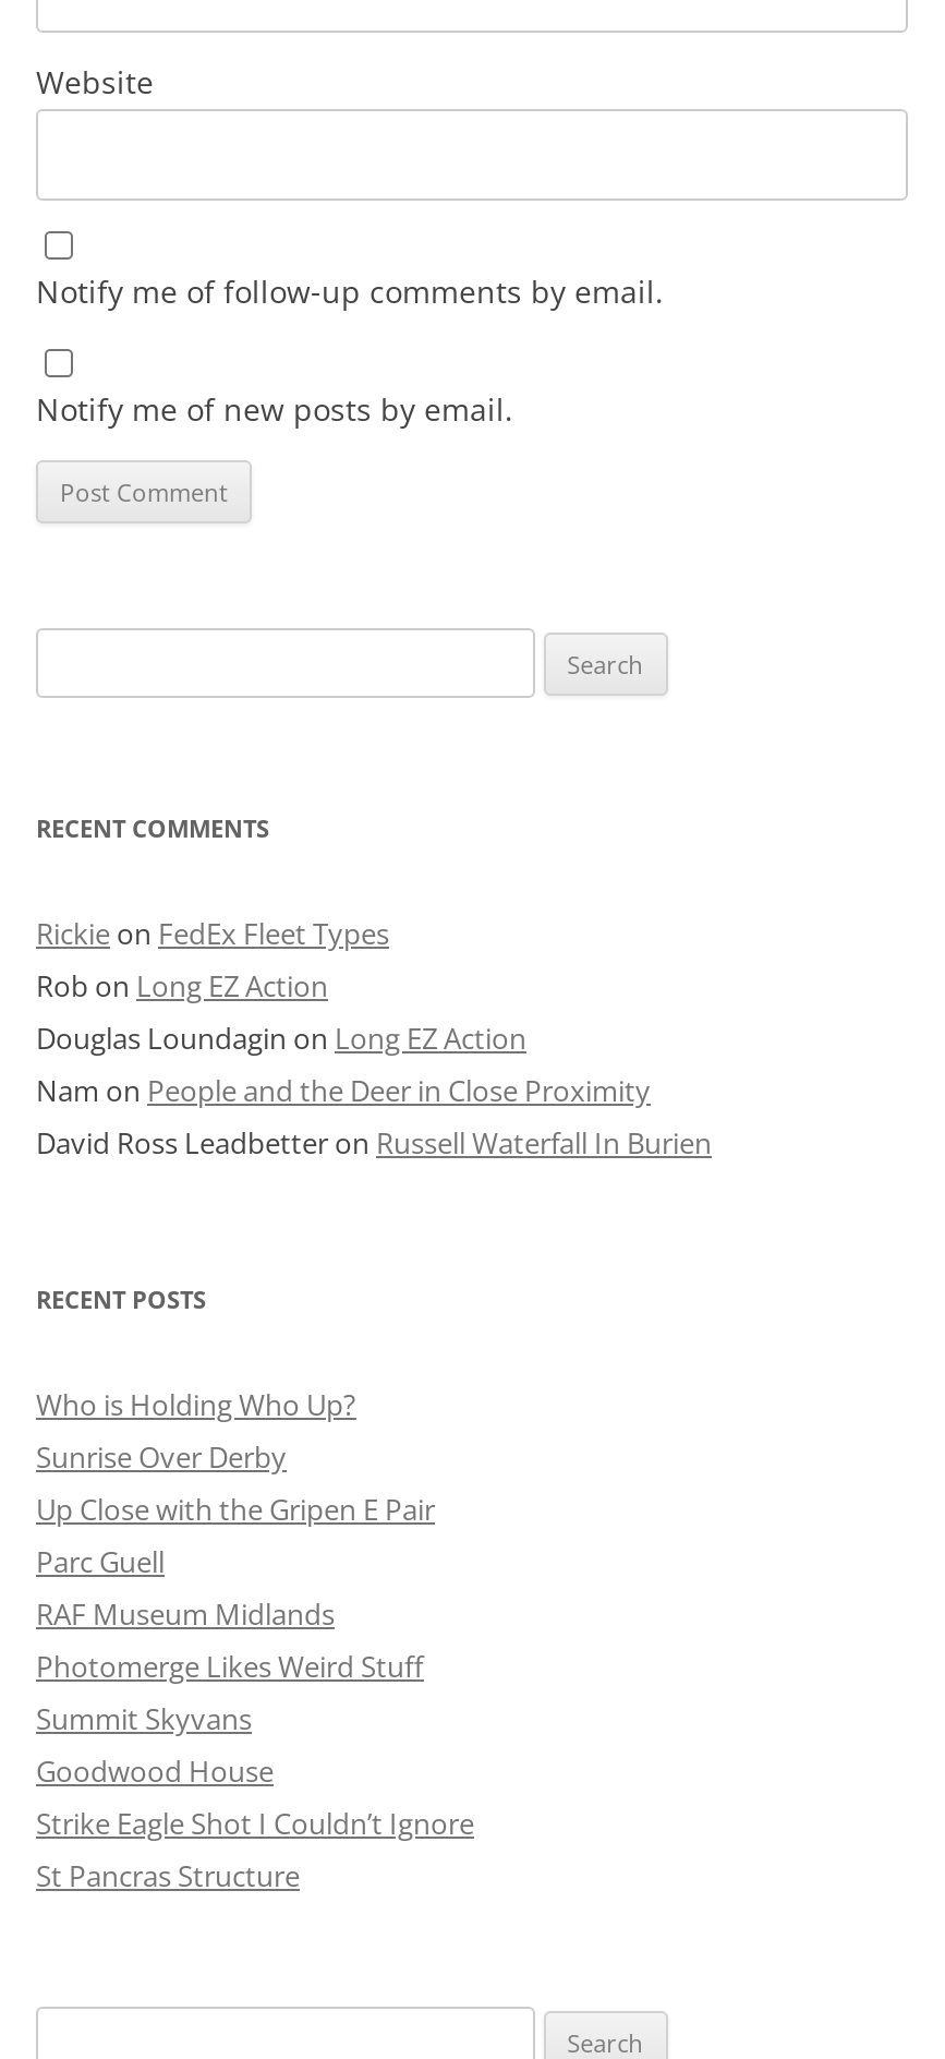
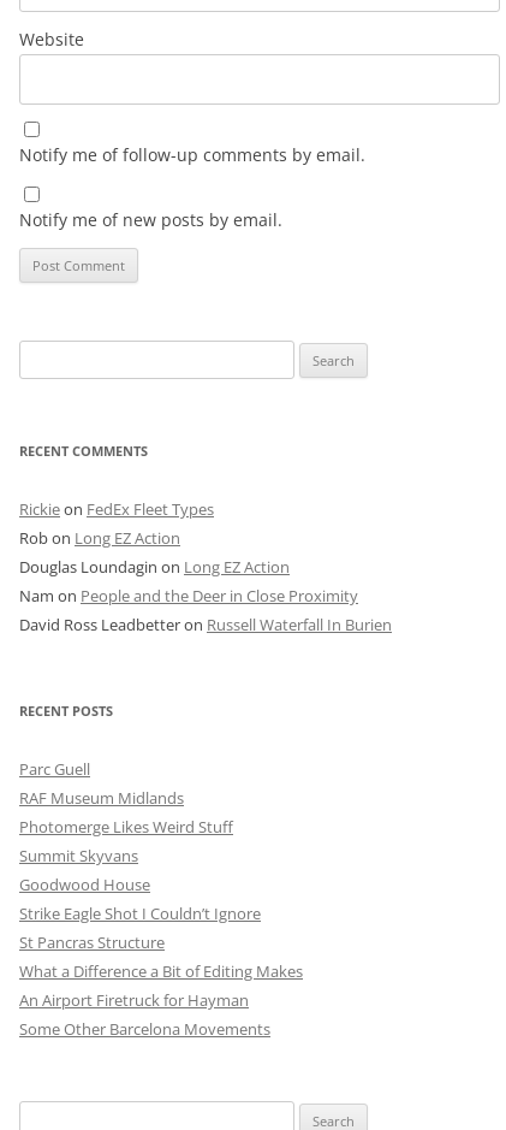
- Who is Holding Who Up?
- Sunrise Over Derby
- Up Close with the Gripen E Pair

moved up: Parc Guell | RAF Museum Midlands | Photomerge Likes Weird Stuff | Summit Skyvans | Goodwood House | Strike Eagle Shot I Couldn’t Ignore | St Pancras Structure

+ What a Difference a Bit of Editing Makes
+ An Airport Firetruck for Hayman
+ Some Other Barcelona Movements
